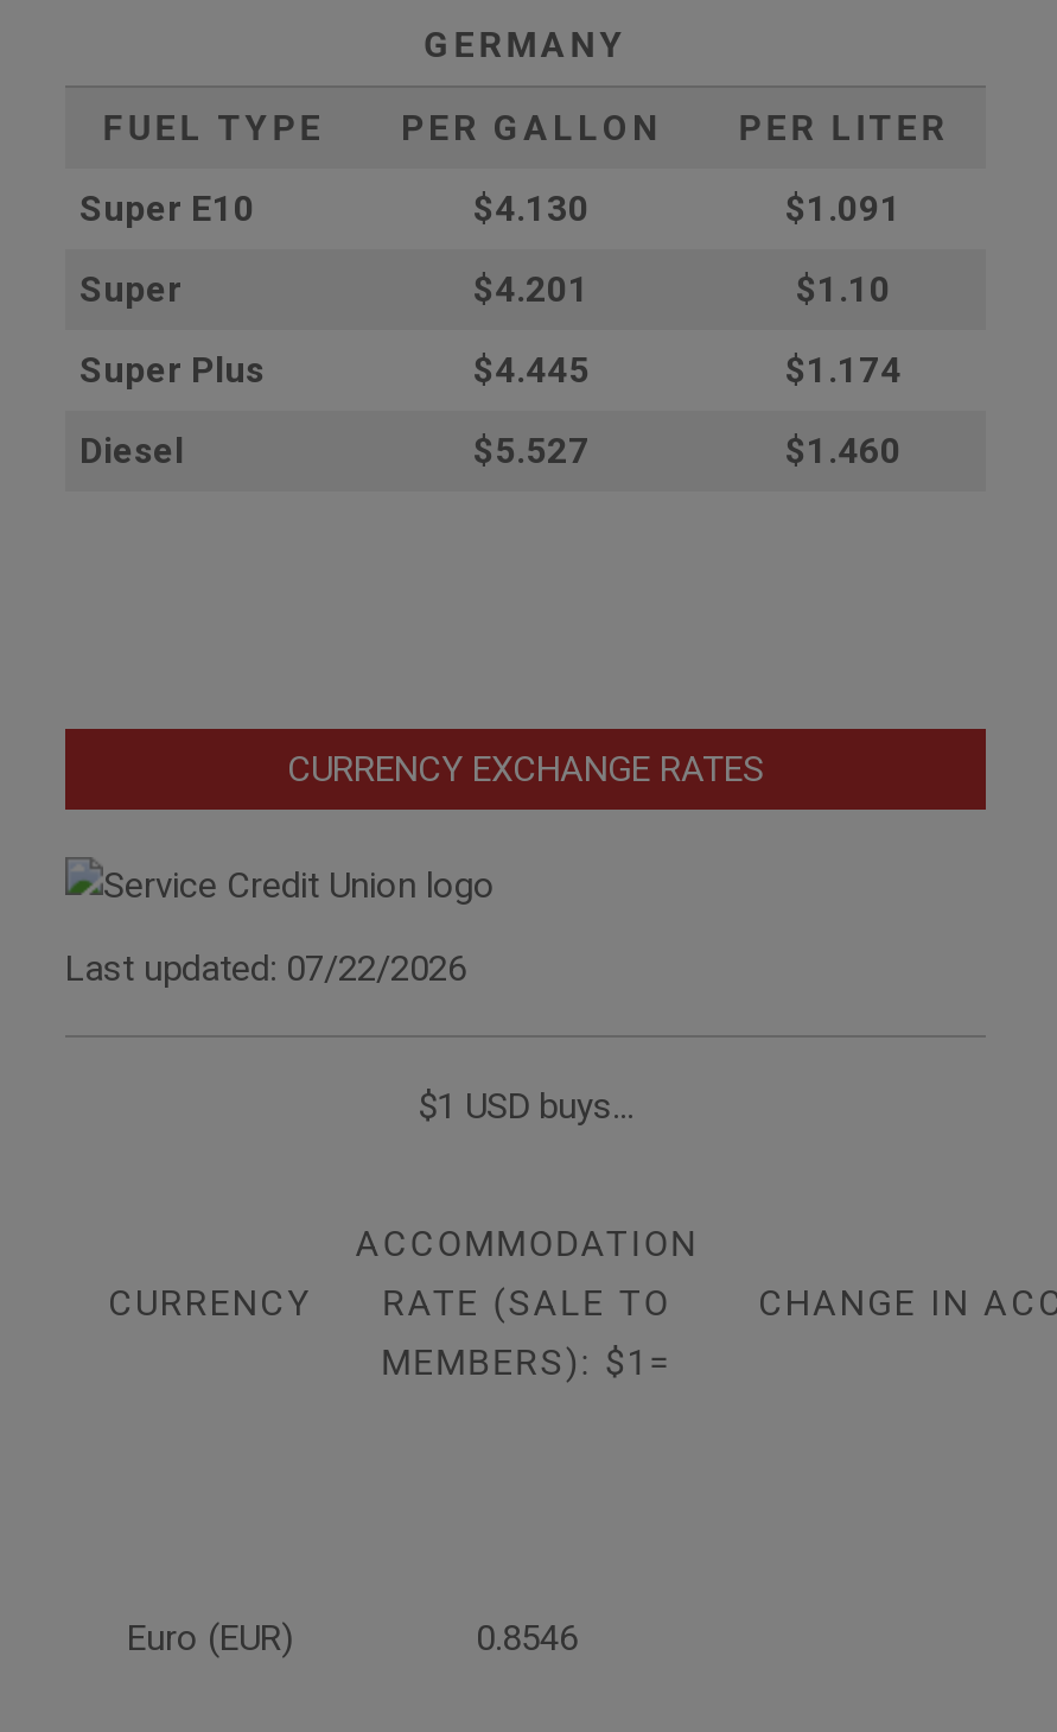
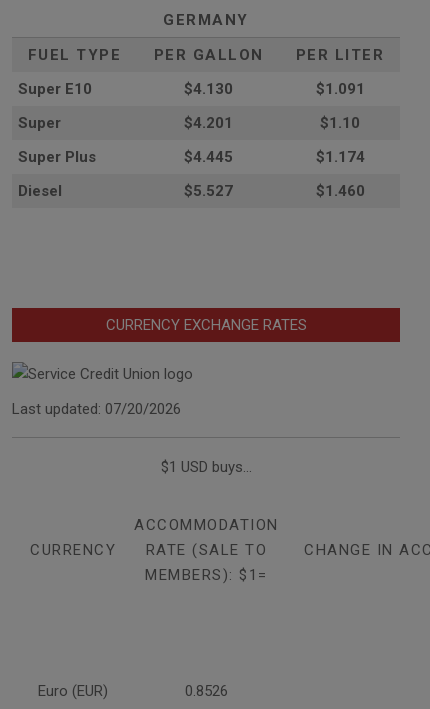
- Last updated: 07/22/2026
+ Last updated: 07/20/2026

- 0.8546
+ 0.8526
